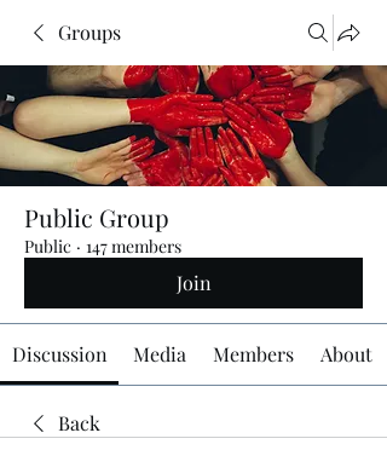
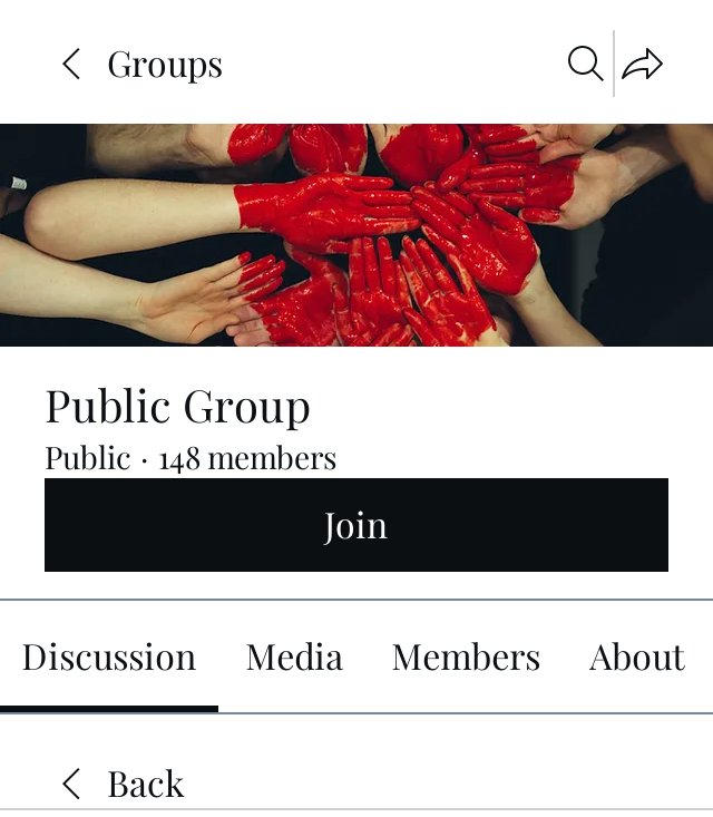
- Public · 147 members
+ Public · 148 members
